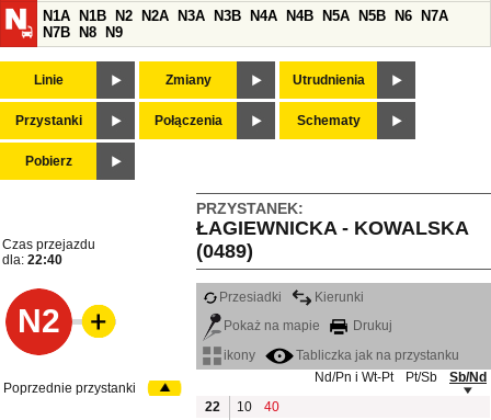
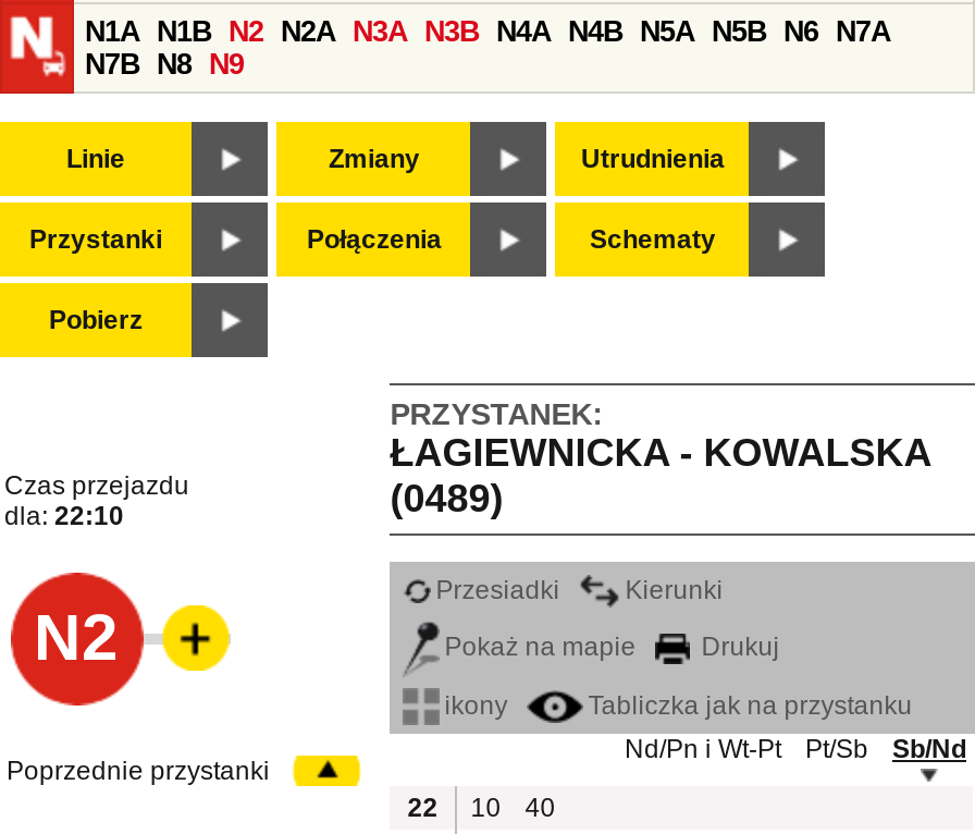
- dla: 22:40
+ dla: 22:10
